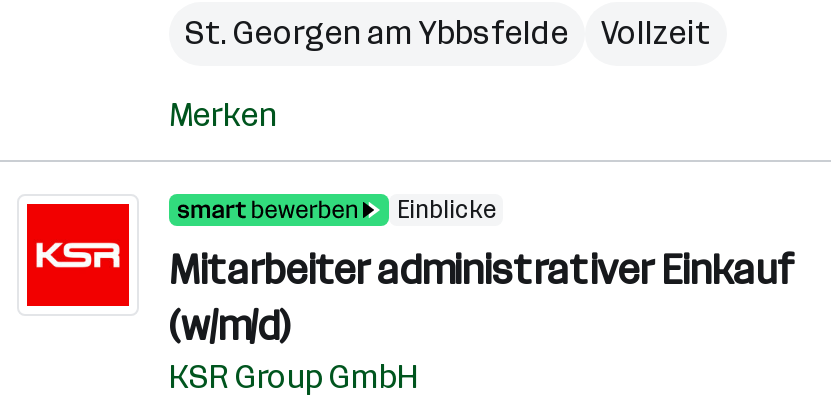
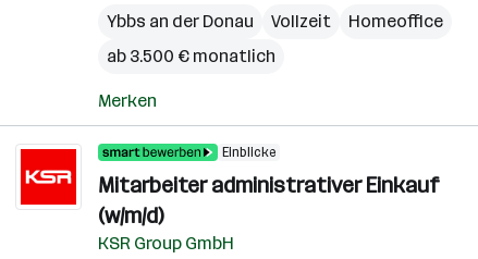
- St. Georgen am Ybbsfelde
+ Ybbs an der Donau

+ Homeoffice
+ ab 3.500 € monatlich
